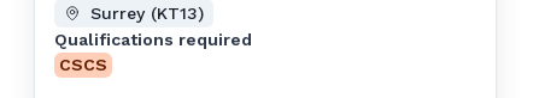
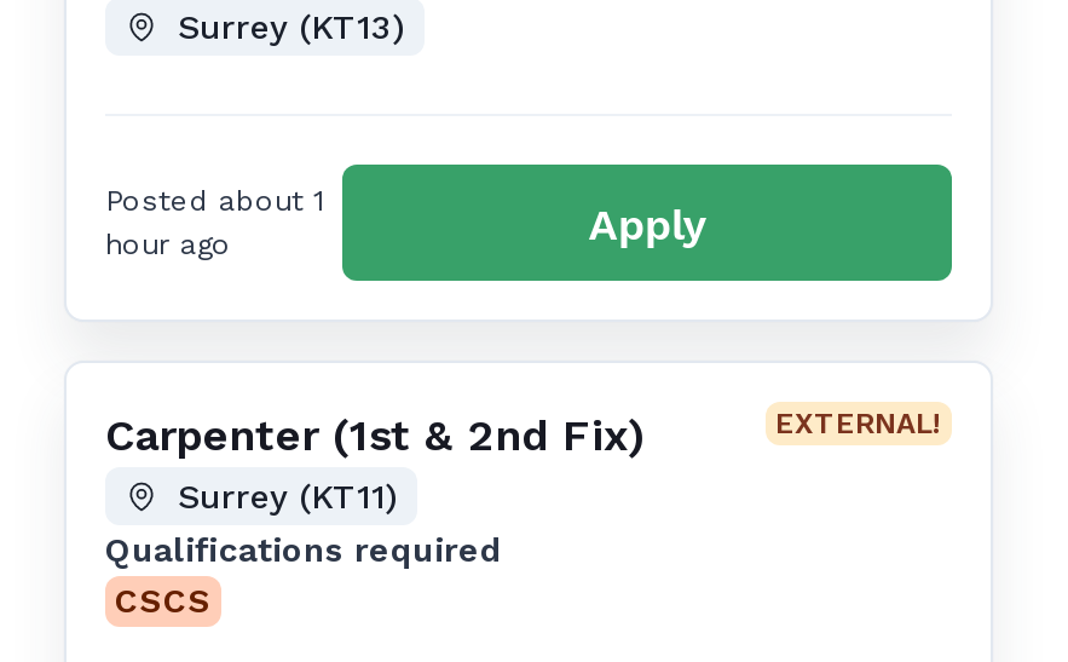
+ Posted about 1
+ hour ago
+ Apply

+ Carpenter (1st & 2nd Fix)
+ EXTERNAL!
+ Surrey (KT11)
